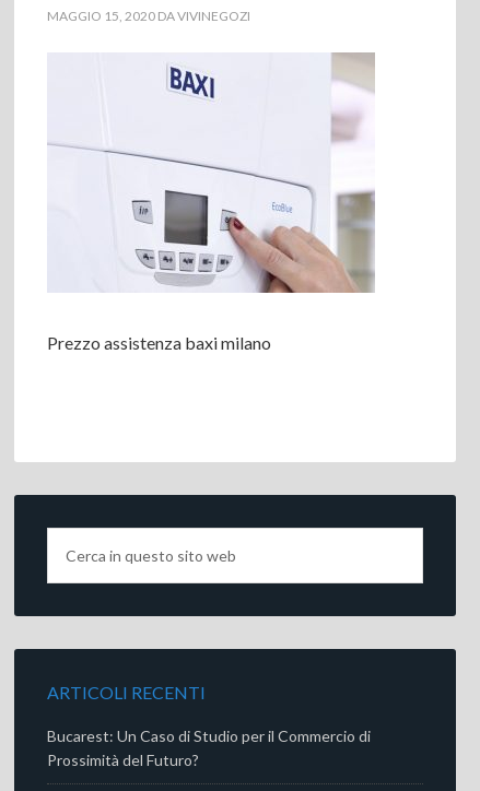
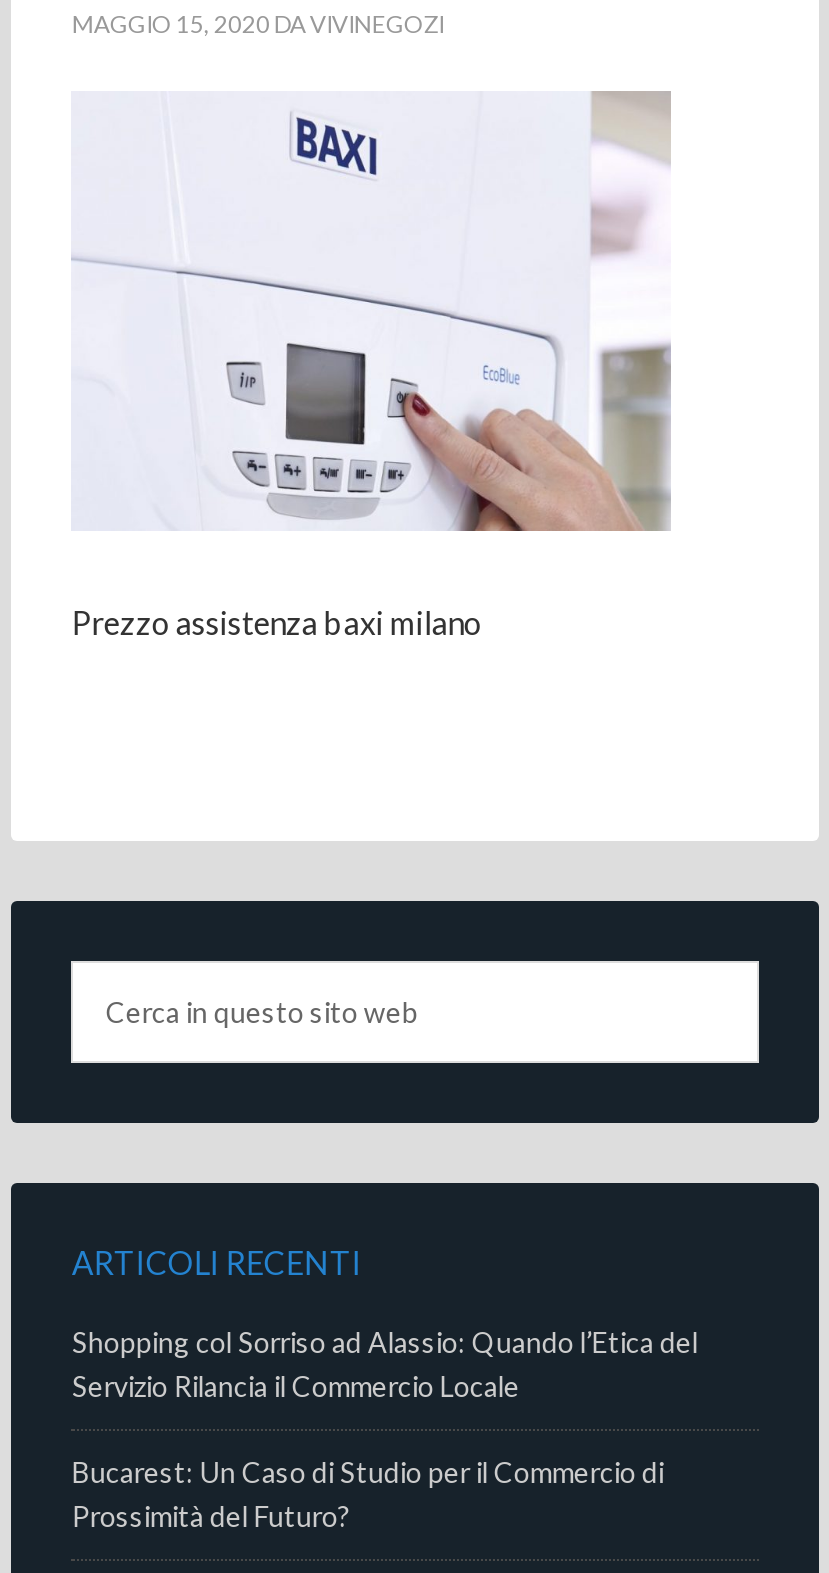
+ Shopping col Sorriso ad Alassio: Quando l’Etica del
+ Servizio Rilancia il Commercio Locale
